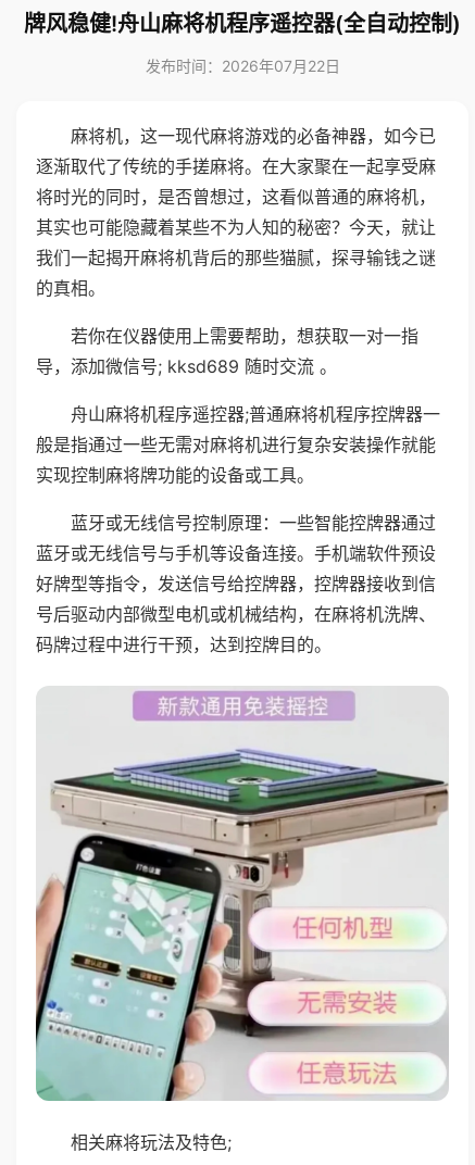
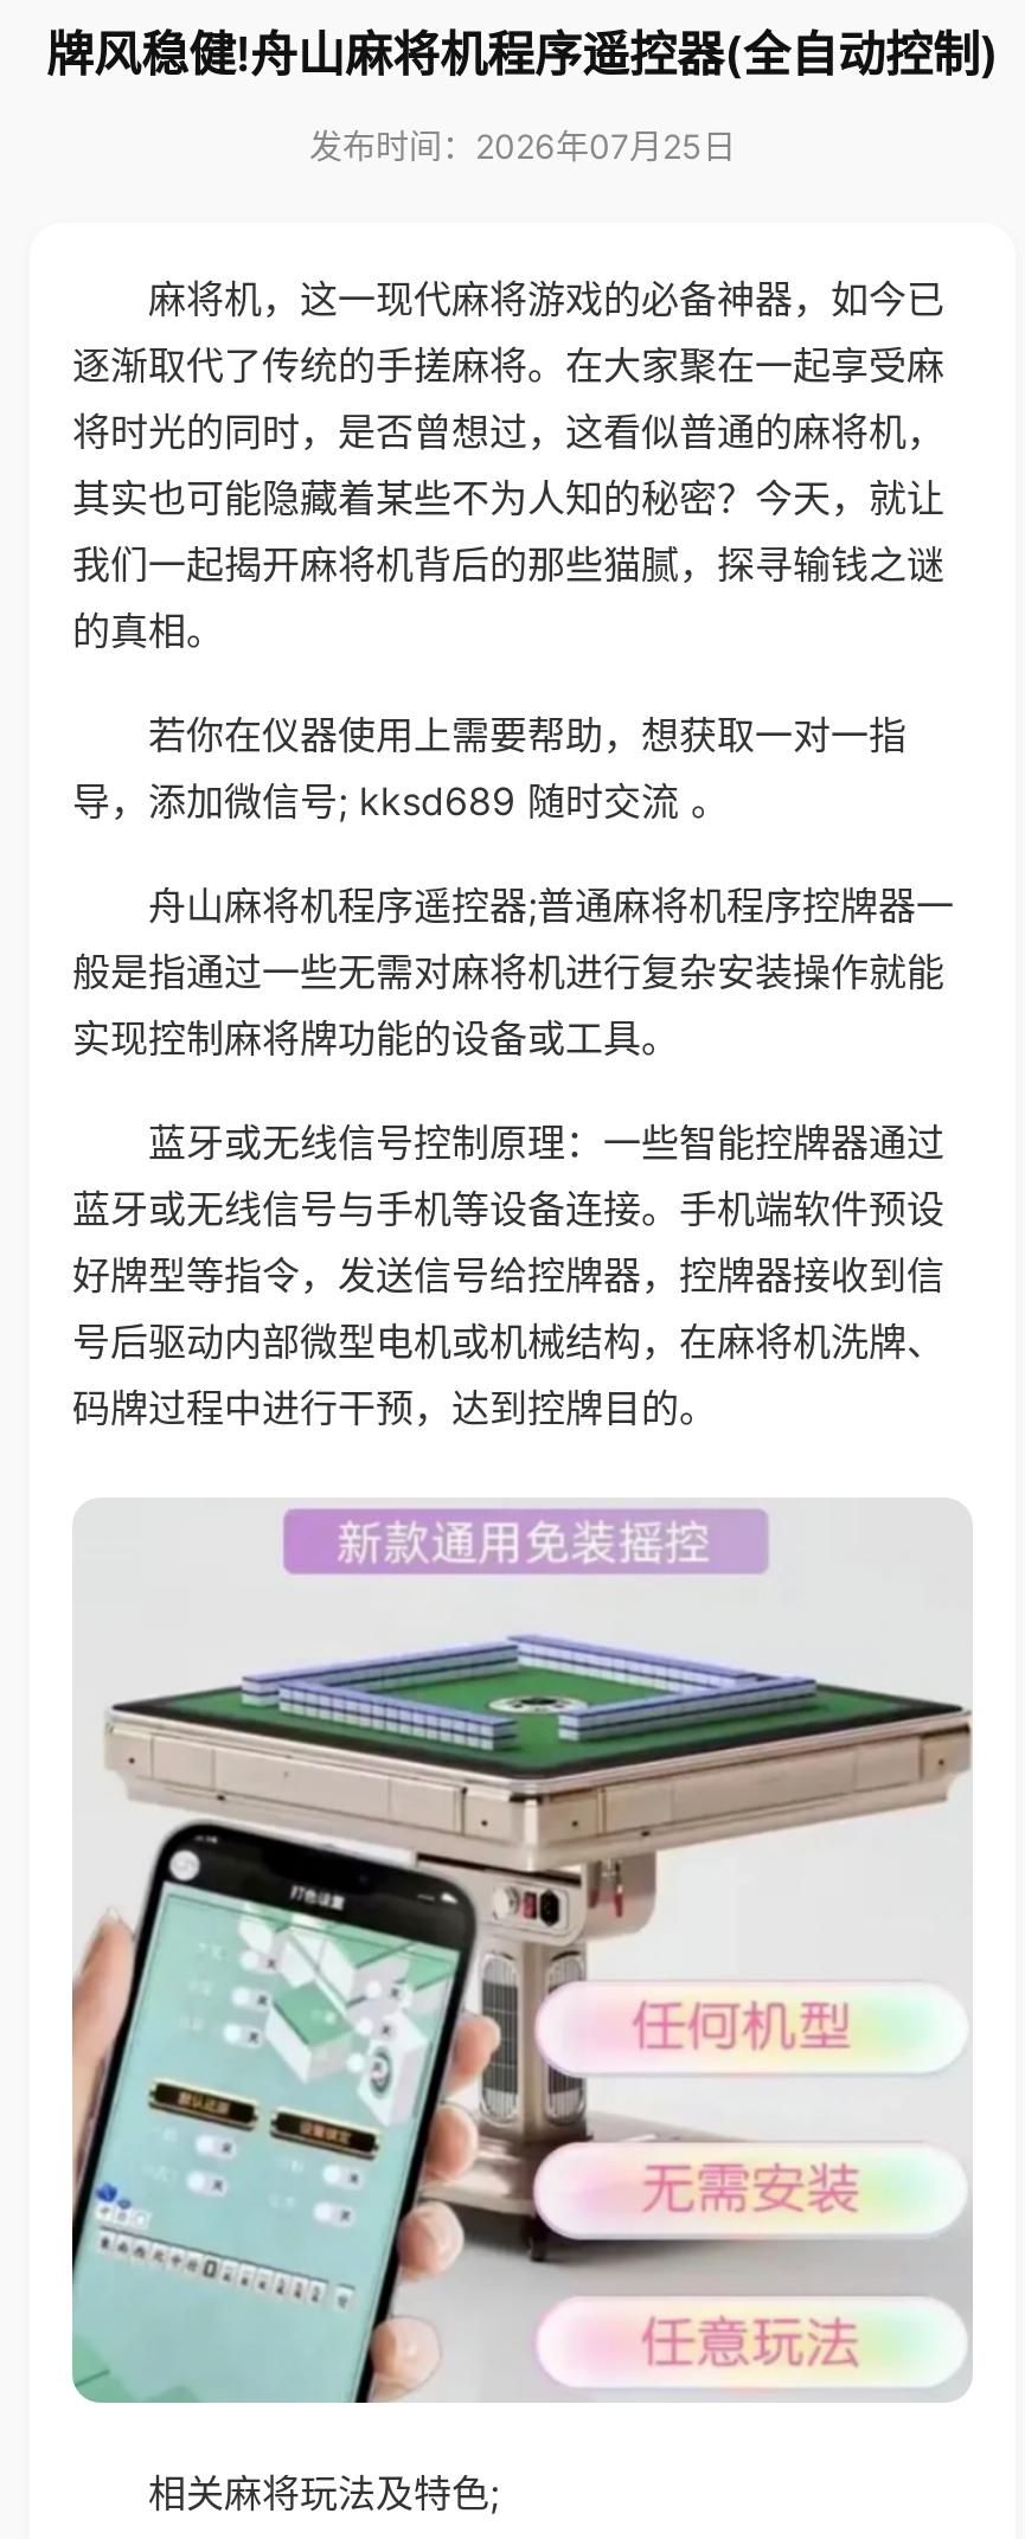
- 发布时间：2026年07月22日
+ 发布时间：2026年07月25日
